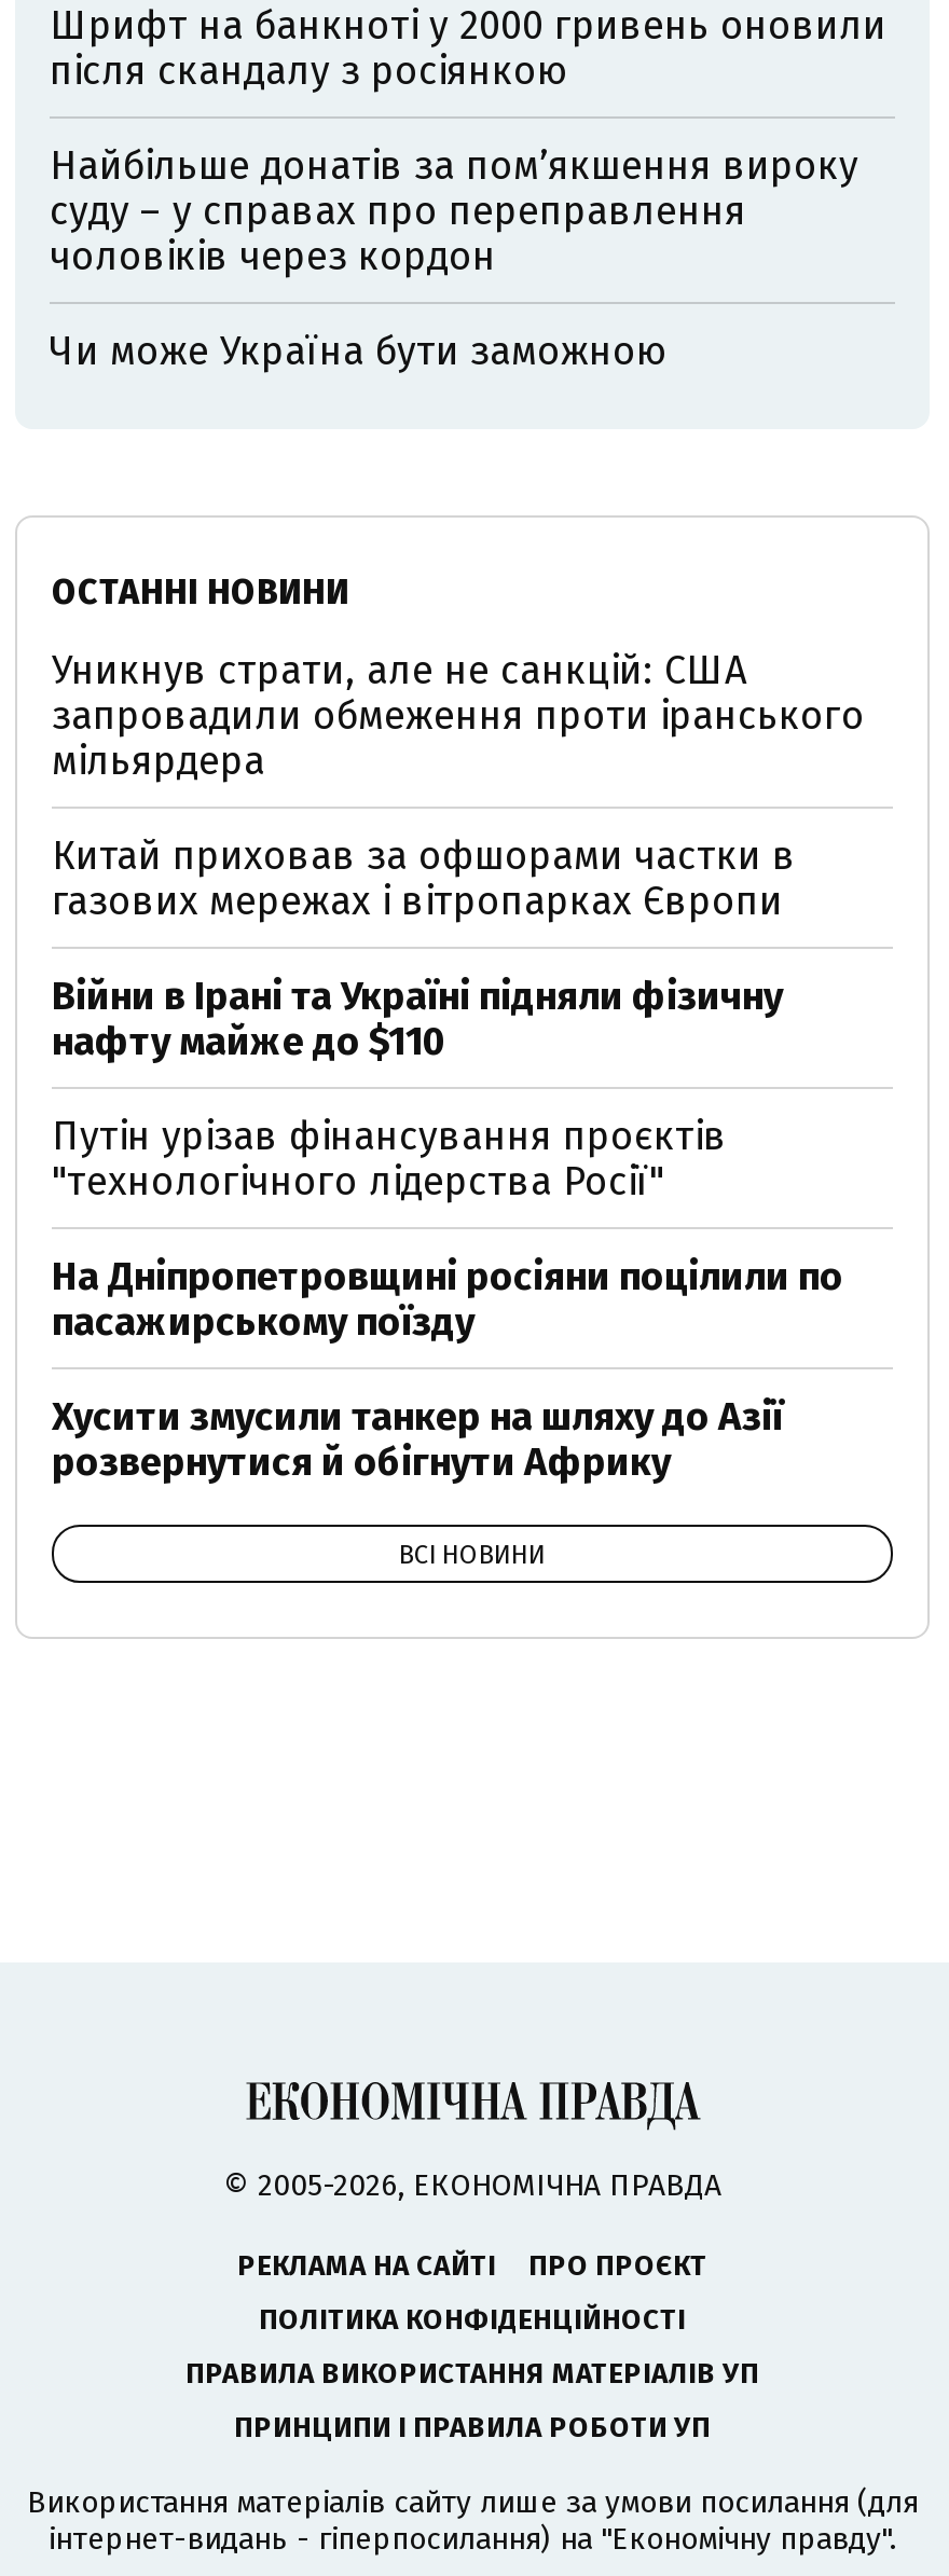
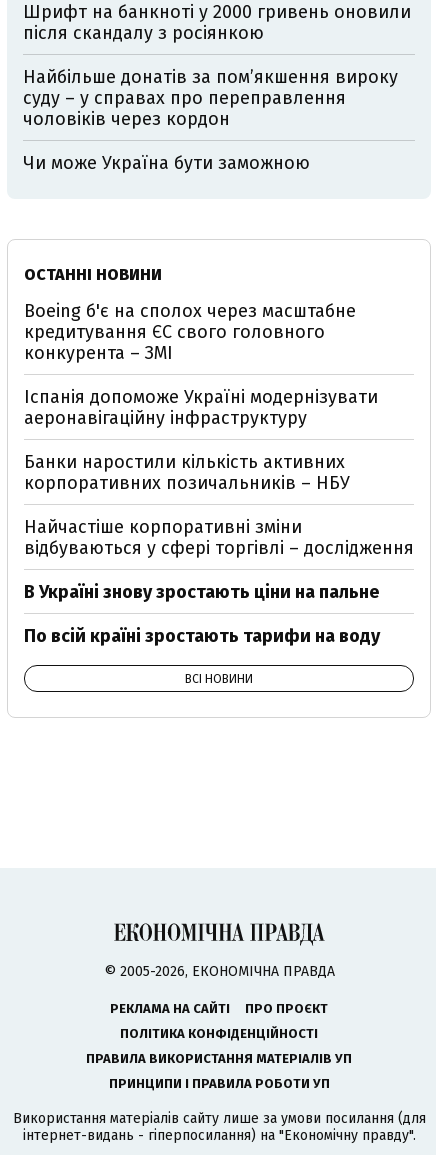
- Уникнув страти, але не санкцій: США
- запровадили обмеження проти іранського
- мільярдера
+ Boeing б'є на сполох через масштабне
+ кредитування ЄС свого головного
+ конкурента – ЗМІ

- Китай приховав за офшорами частки в
- газових мережах і вітропарках Європи
+ Іспанія допоможе Україні модернізувати
+ аеронавігаційну інфраструктуру

- Війни в Ірані та Україні підняли фізичну
- нафту майже до $110
+ Банки наростили кількість активних
+ корпоративних позичальників – НБУ

- Путін урізав фінансування проєктів
- "технологічного лідерства Росії"
+ Найчастіше корпоративні зміни
+ відбуваються у сфері торгівлі – дослідження

- На Дніпропетровщині росіяни поцілили по
- пасажирському поїзду
+ В Україні знову зростають ціни на пальне

- Хусити змусили танкер на шляху до Азії
- розвернутися й обігнути Африку
+ По всій країні зростають тарифи на воду
